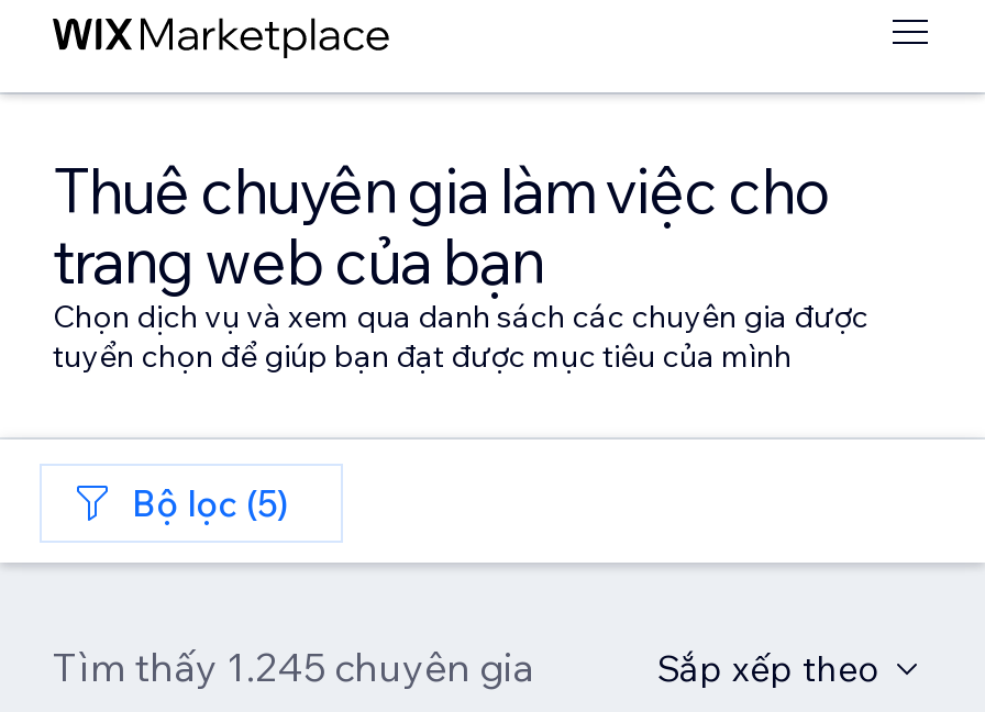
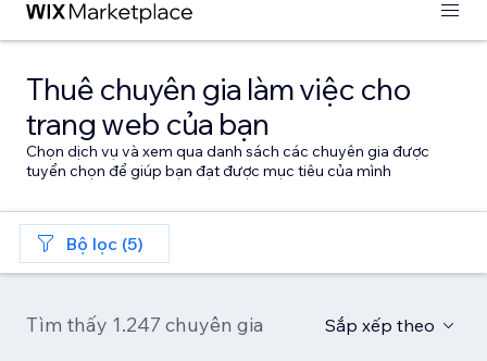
- Tìm thấy 1.245 chuyên gia
+ Tìm thấy 1.247 chuyên gia
